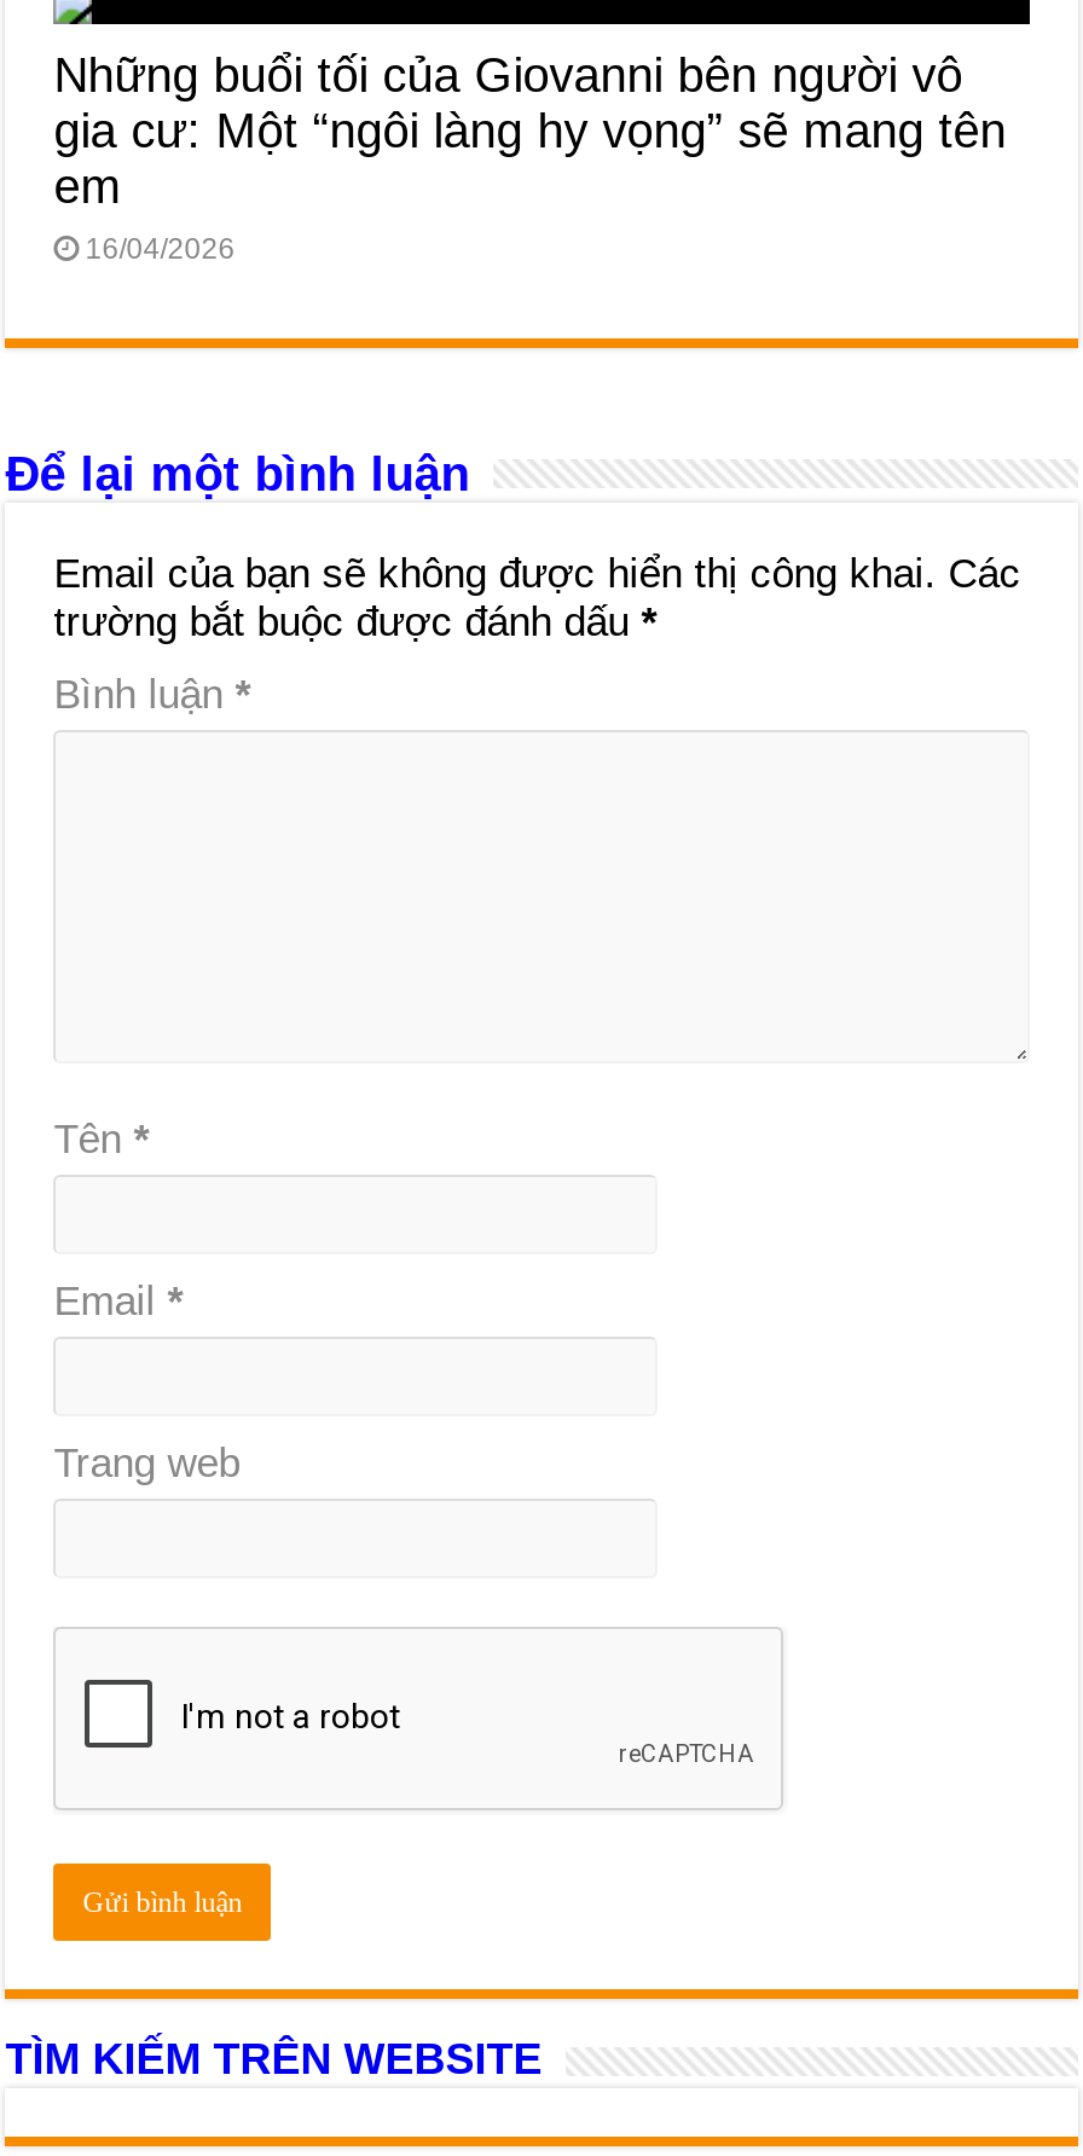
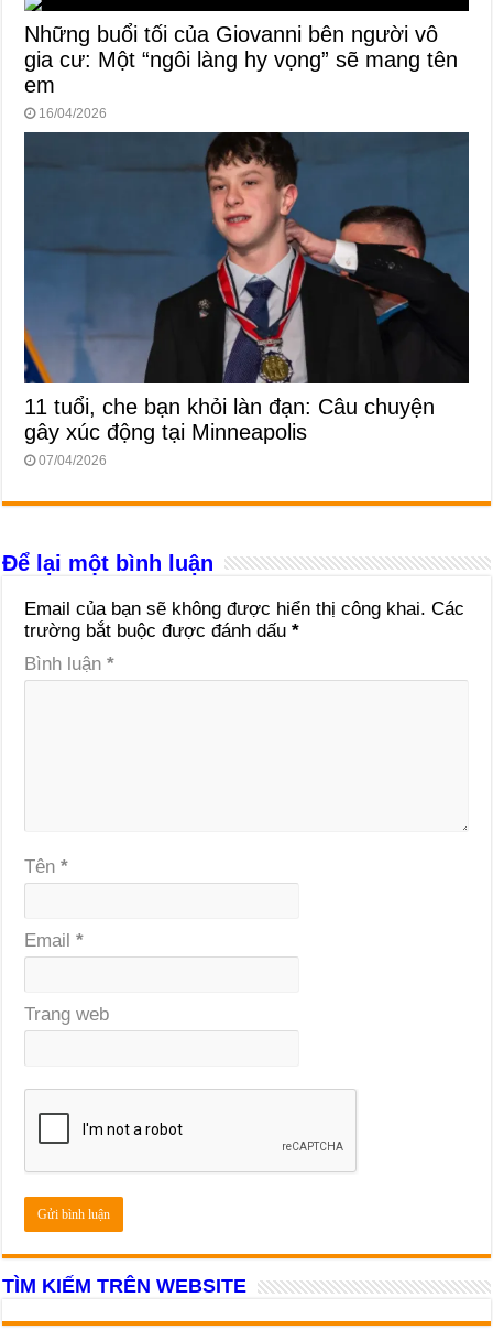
+ [image]
+ 11 tuổi, che bạn khỏi làn đạn: Câu chuyện
+ gây xúc động tại Minneapolis
+ 07/04/2026
